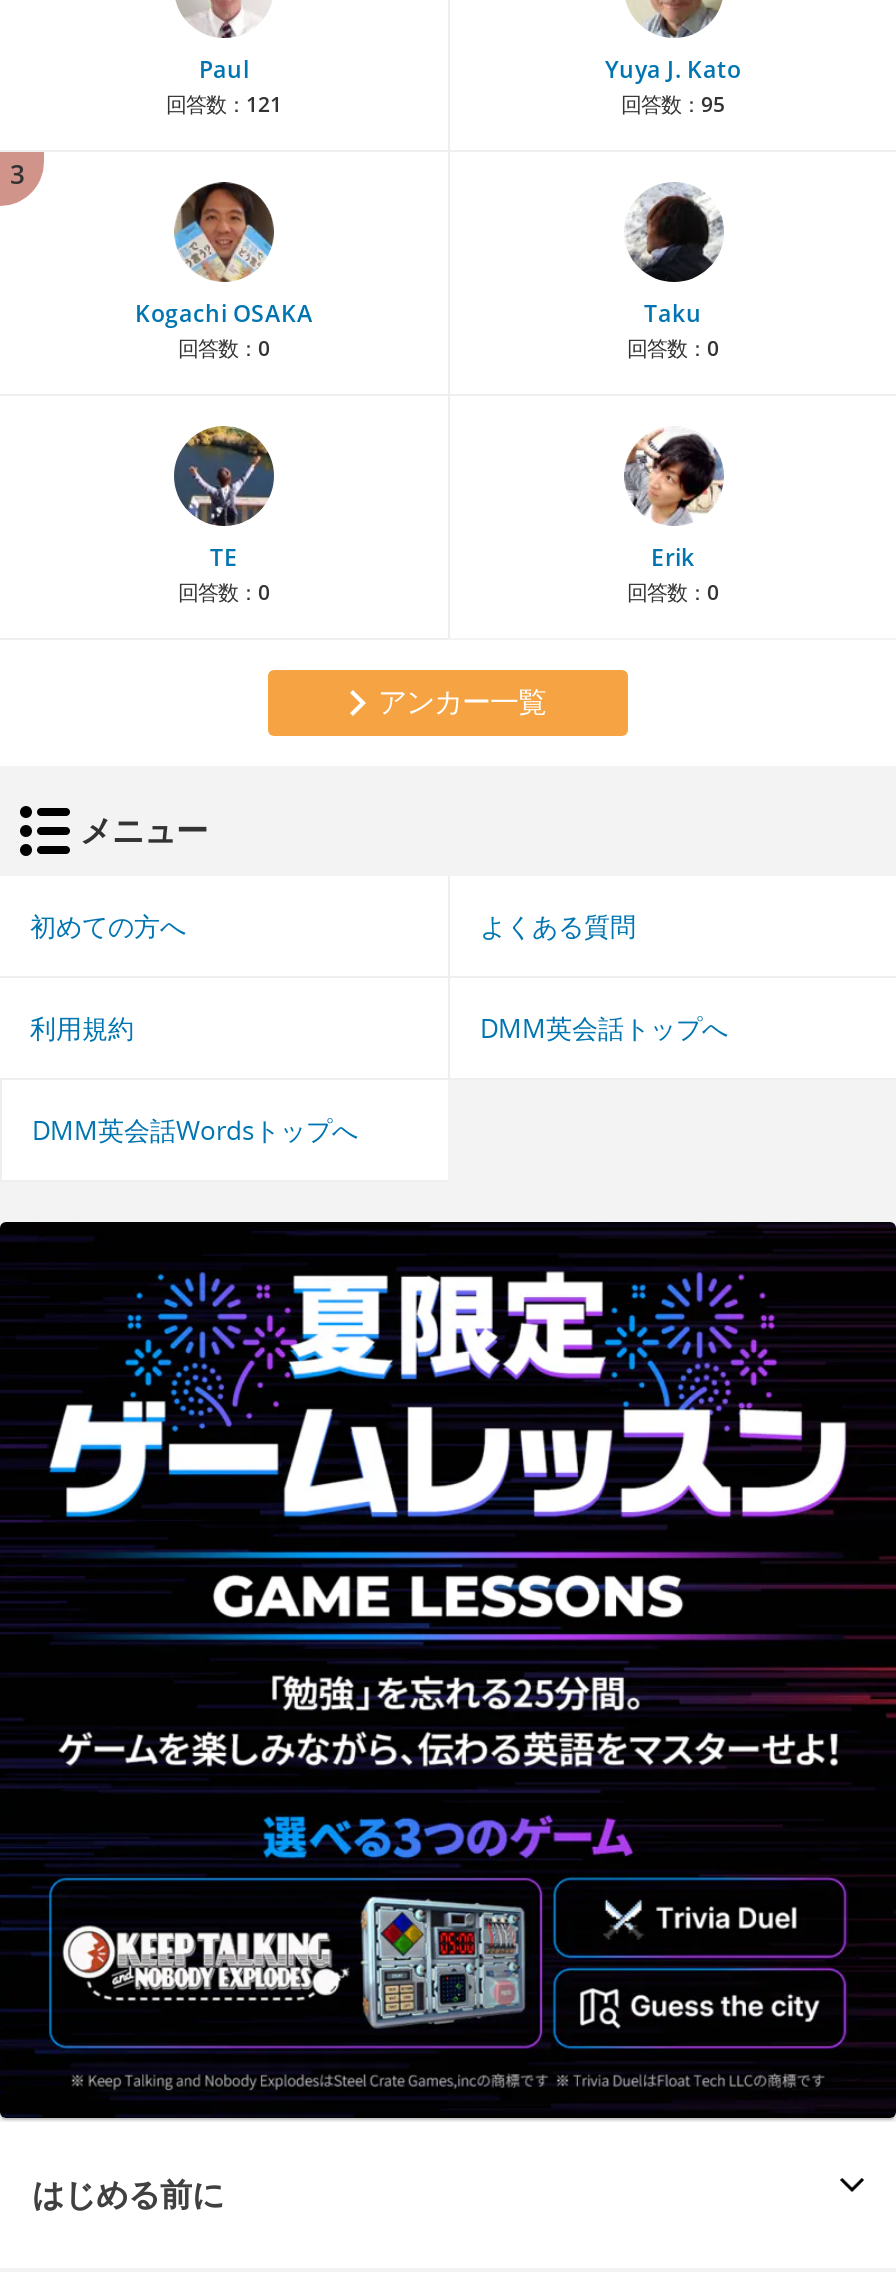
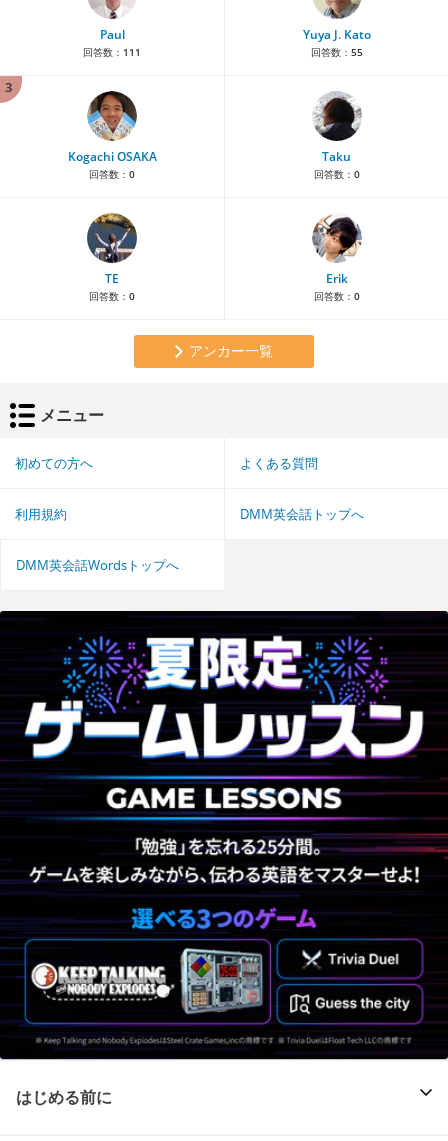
- 回答数：121
+ 回答数：111

- 回答数：95
+ 回答数：55
